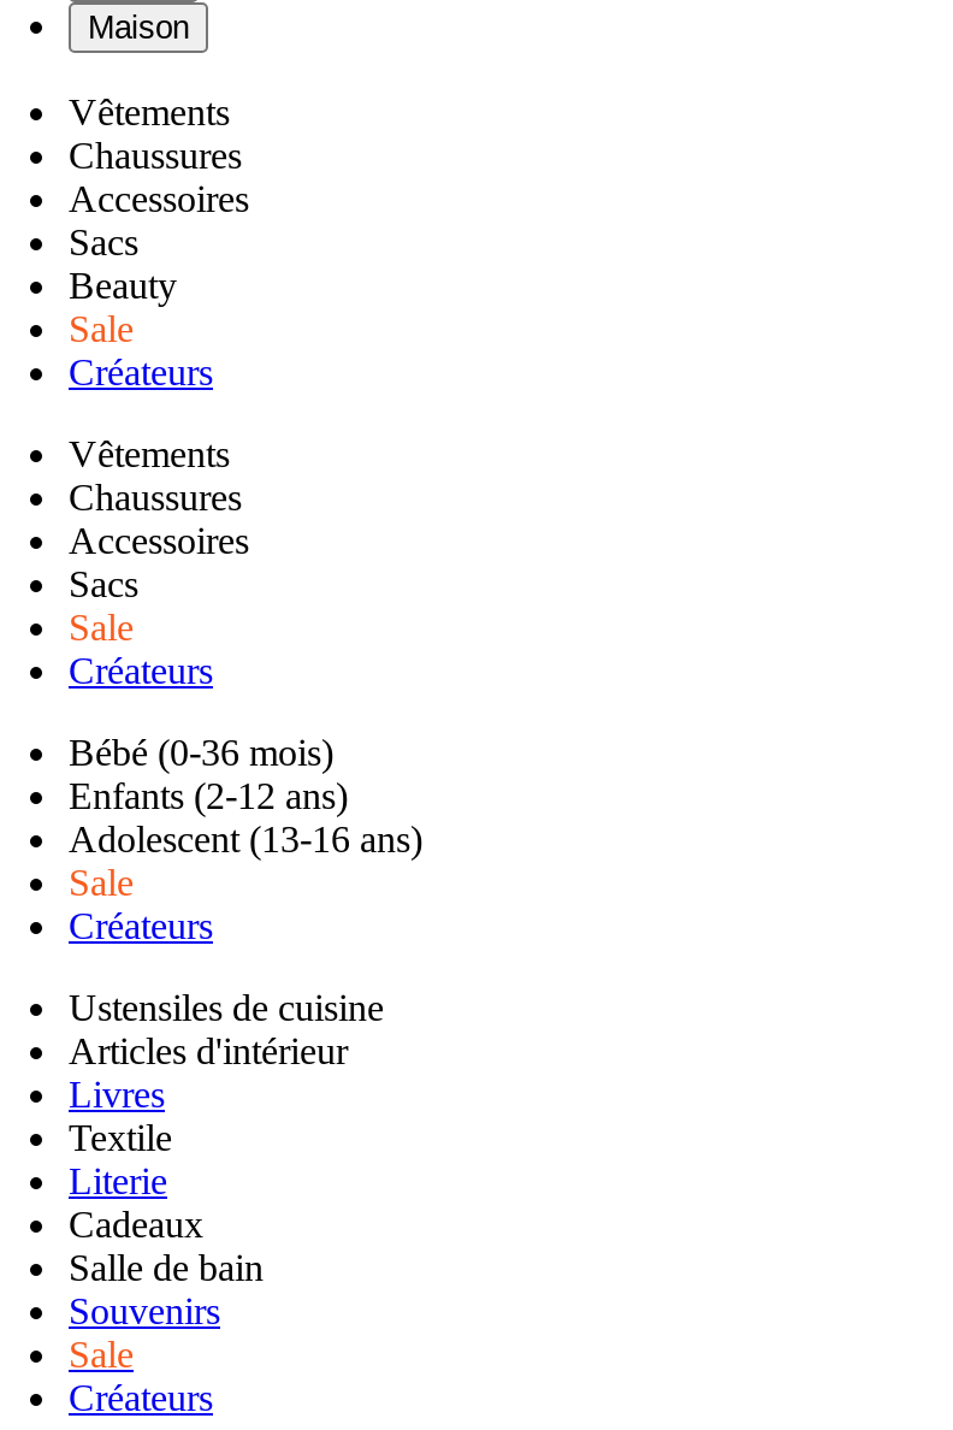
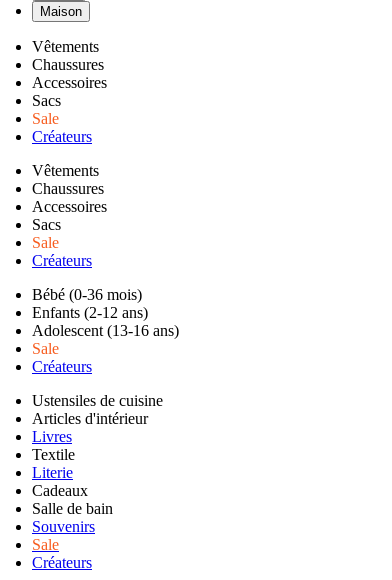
- Beauty
